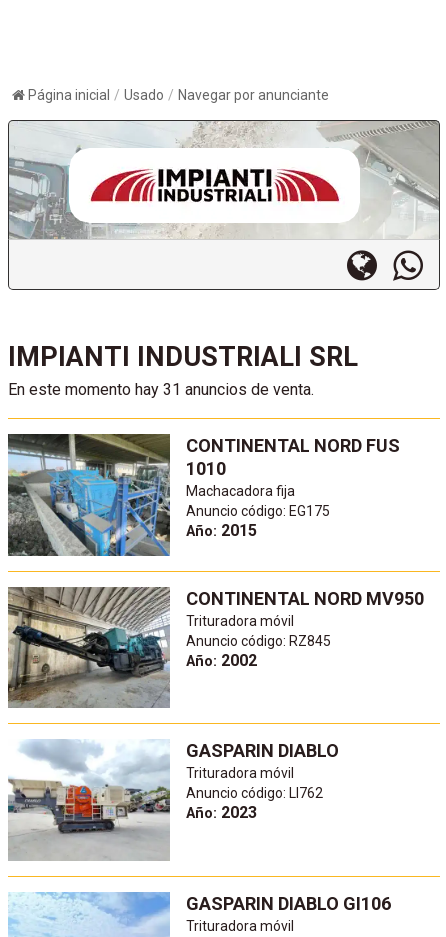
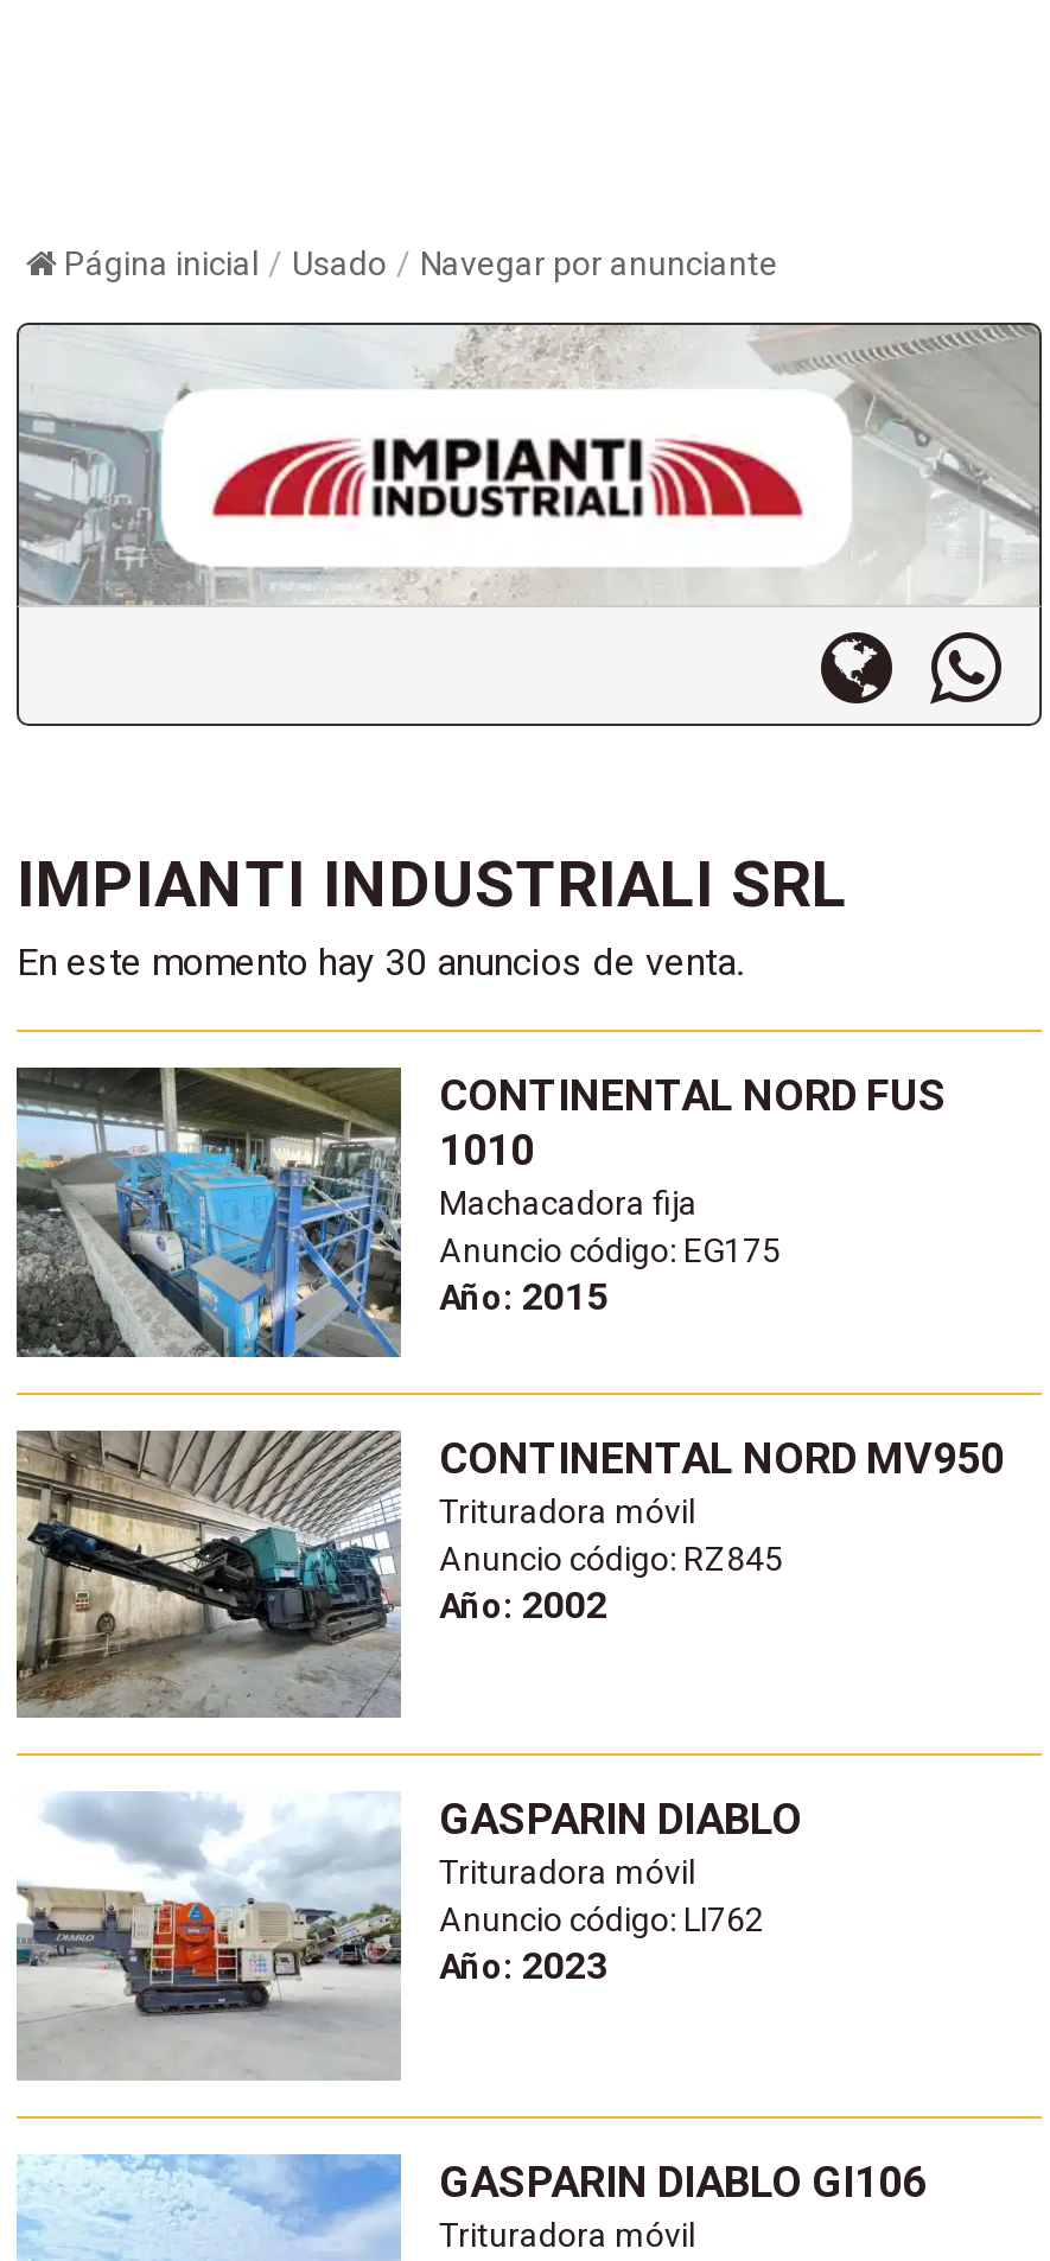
- En este momento hay 31 anuncios de venta.
+ En este momento hay 30 anuncios de venta.
